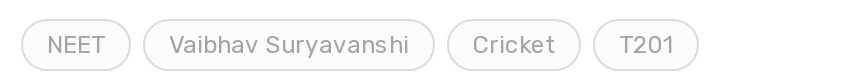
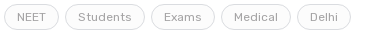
- Vaibhav Suryavanshi
- Cricket
- T201
+ Students
+ Exams
+ Medical
+ Delhi
